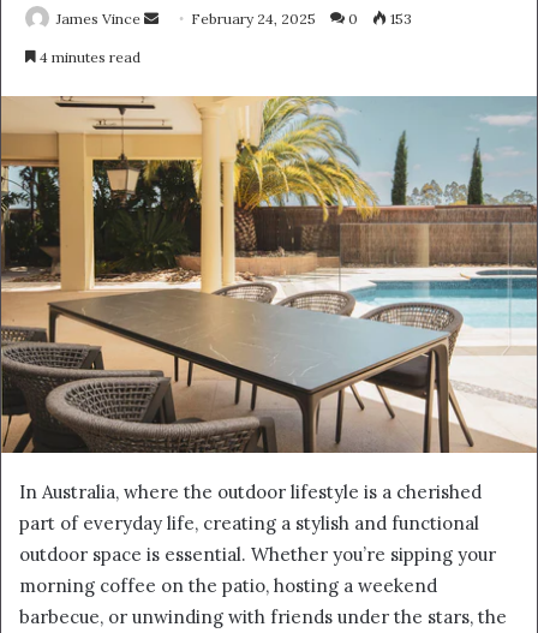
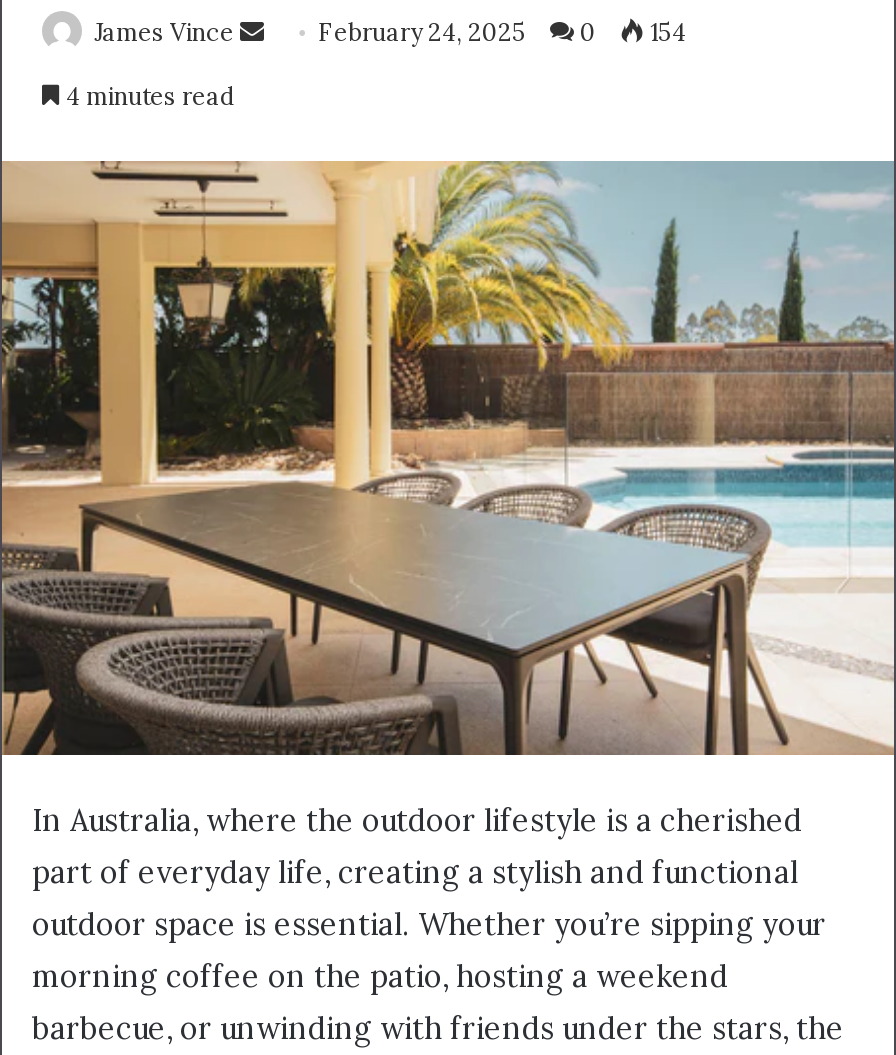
- February 24, 2025 0 153
+ February 24, 2025 0 154
